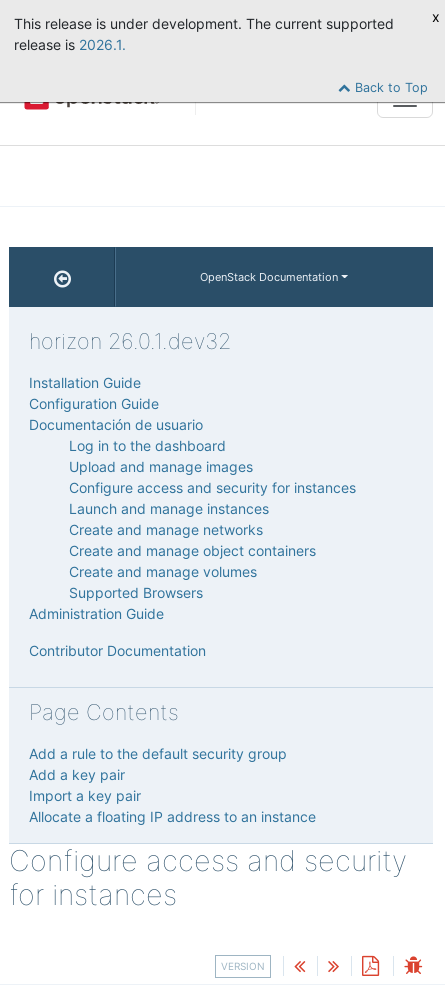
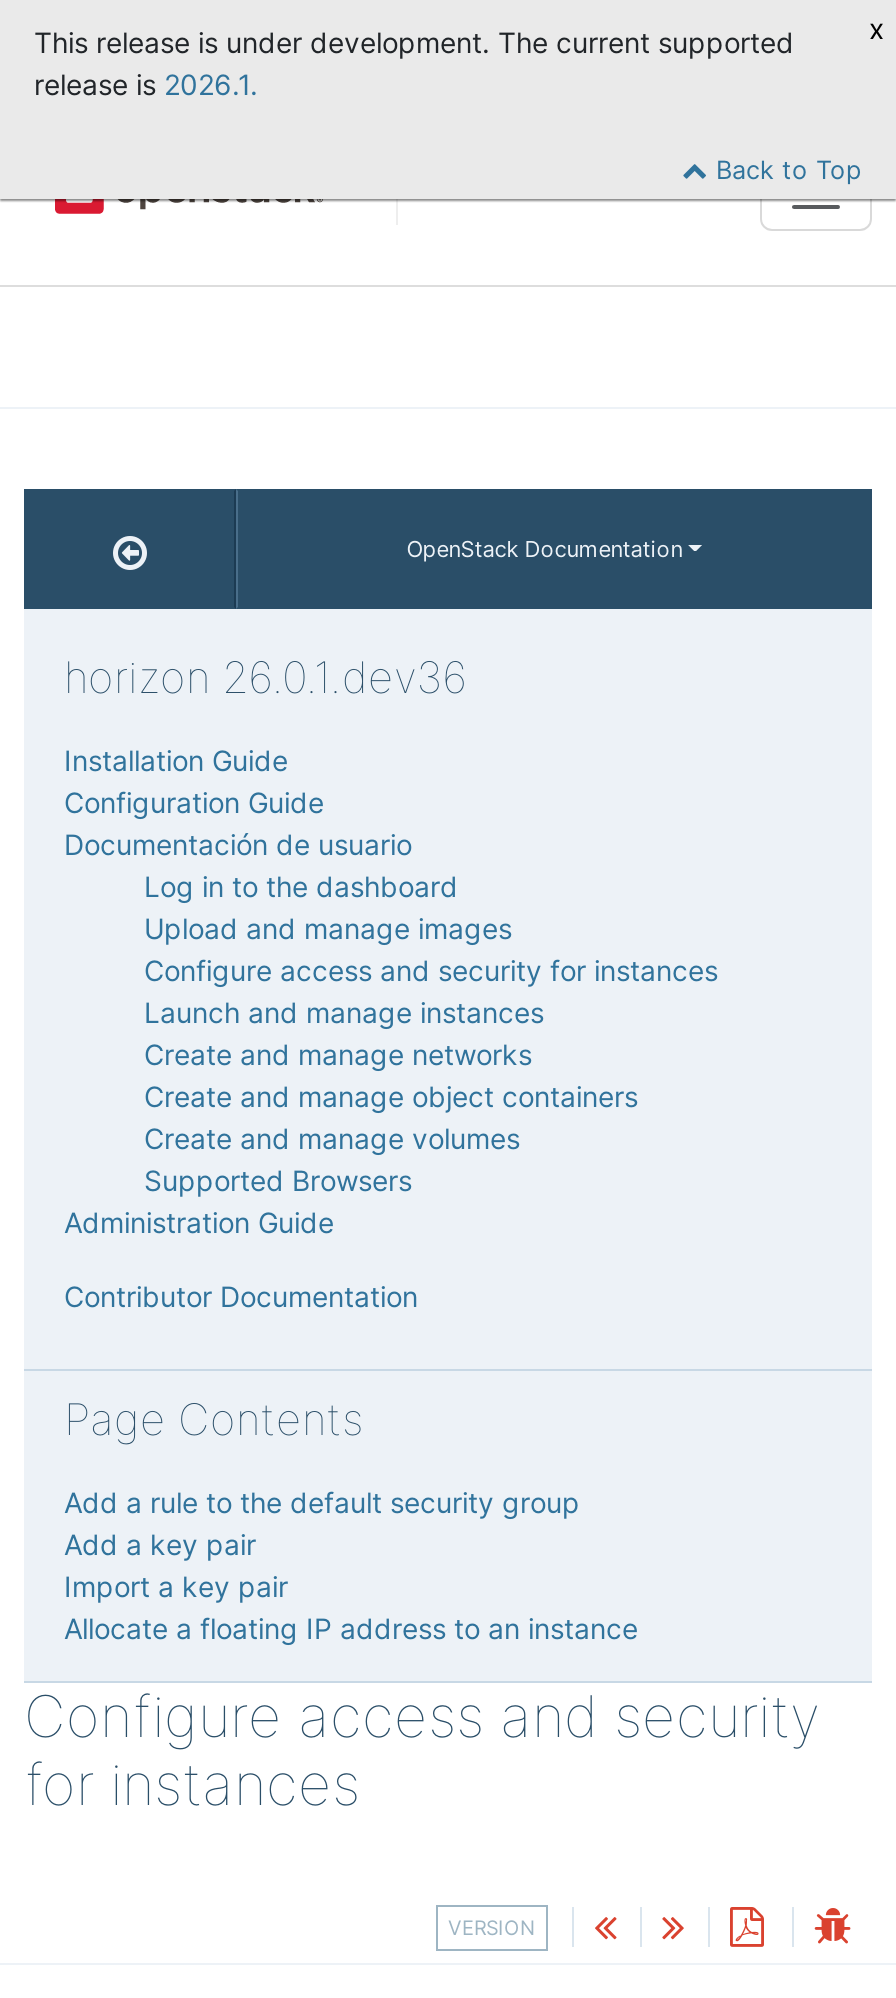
- horizon 26.0.1.dev32
+ horizon 26.0.1.dev36
